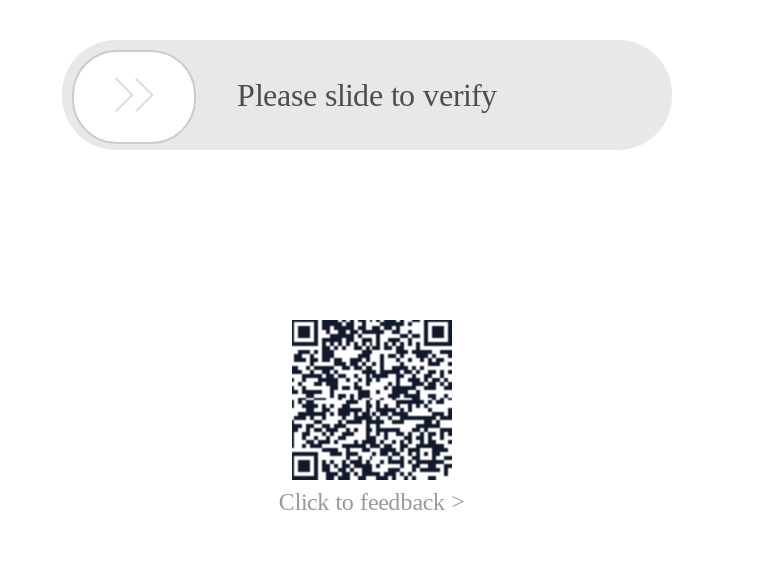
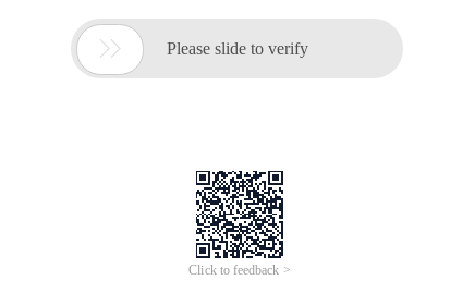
- [image]
+ [image]
